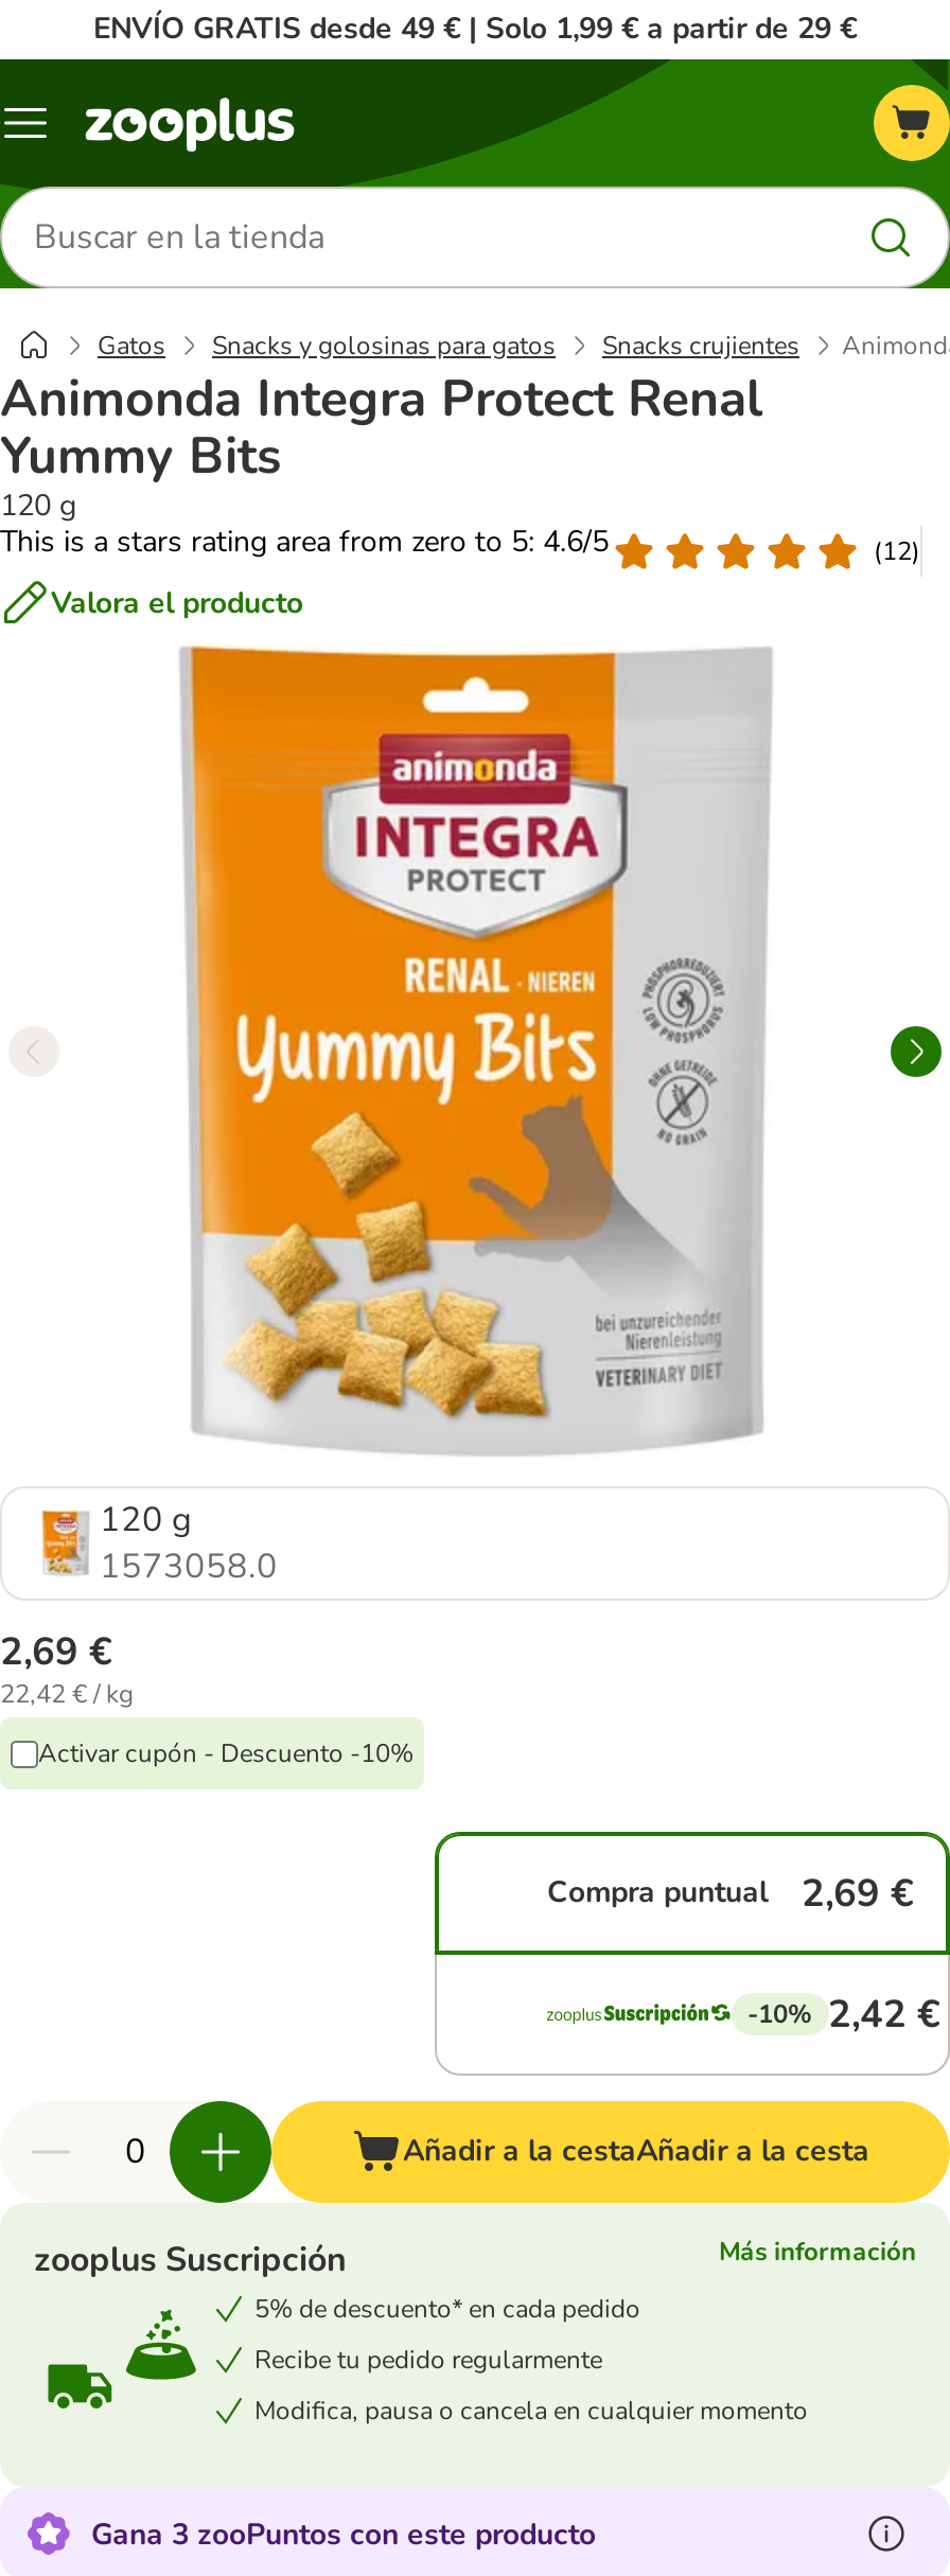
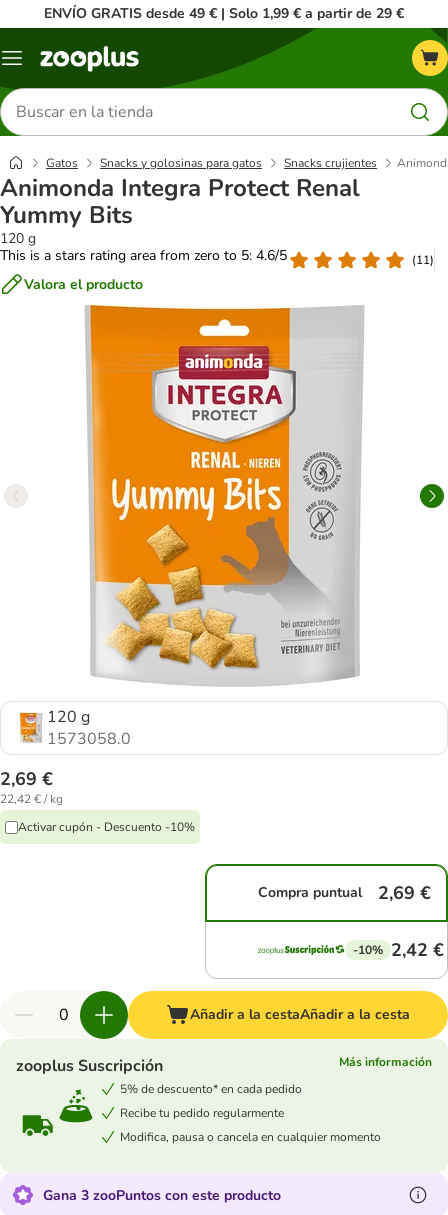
- (12)
+ (11)
